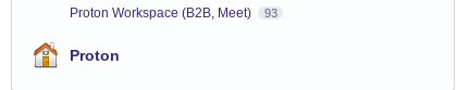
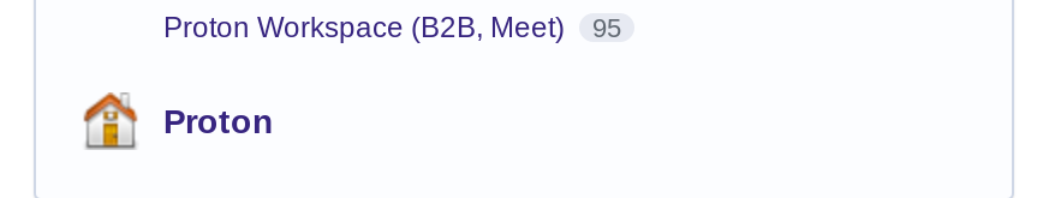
- Proton Workspace (B2B, Meet) 93
+ Proton Workspace (B2B, Meet) 95
